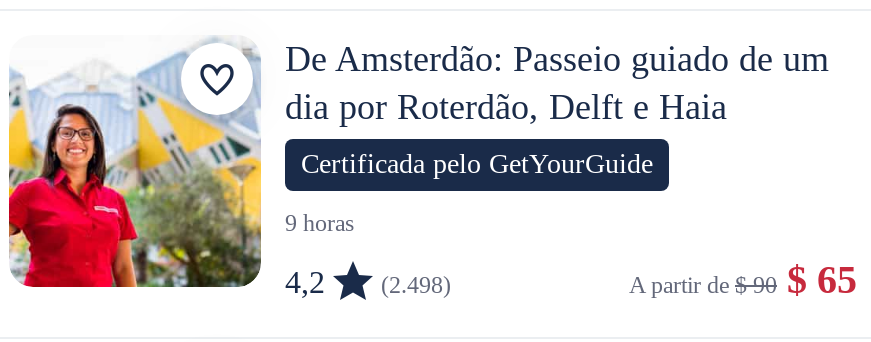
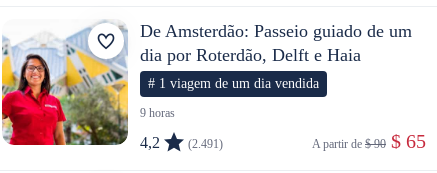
- Certificada pelo GetYourGuide
+ # 1 viagem de um dia vendida

- 4,2 (2.498)
+ 4,2 (2.491)
